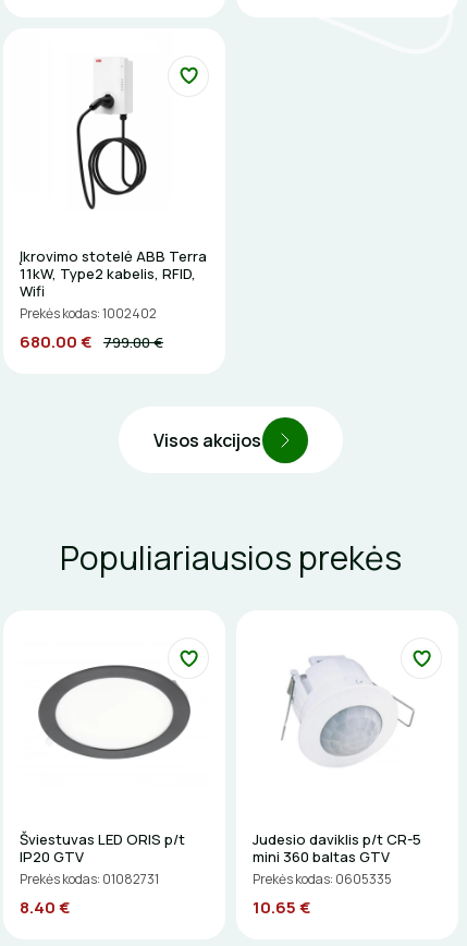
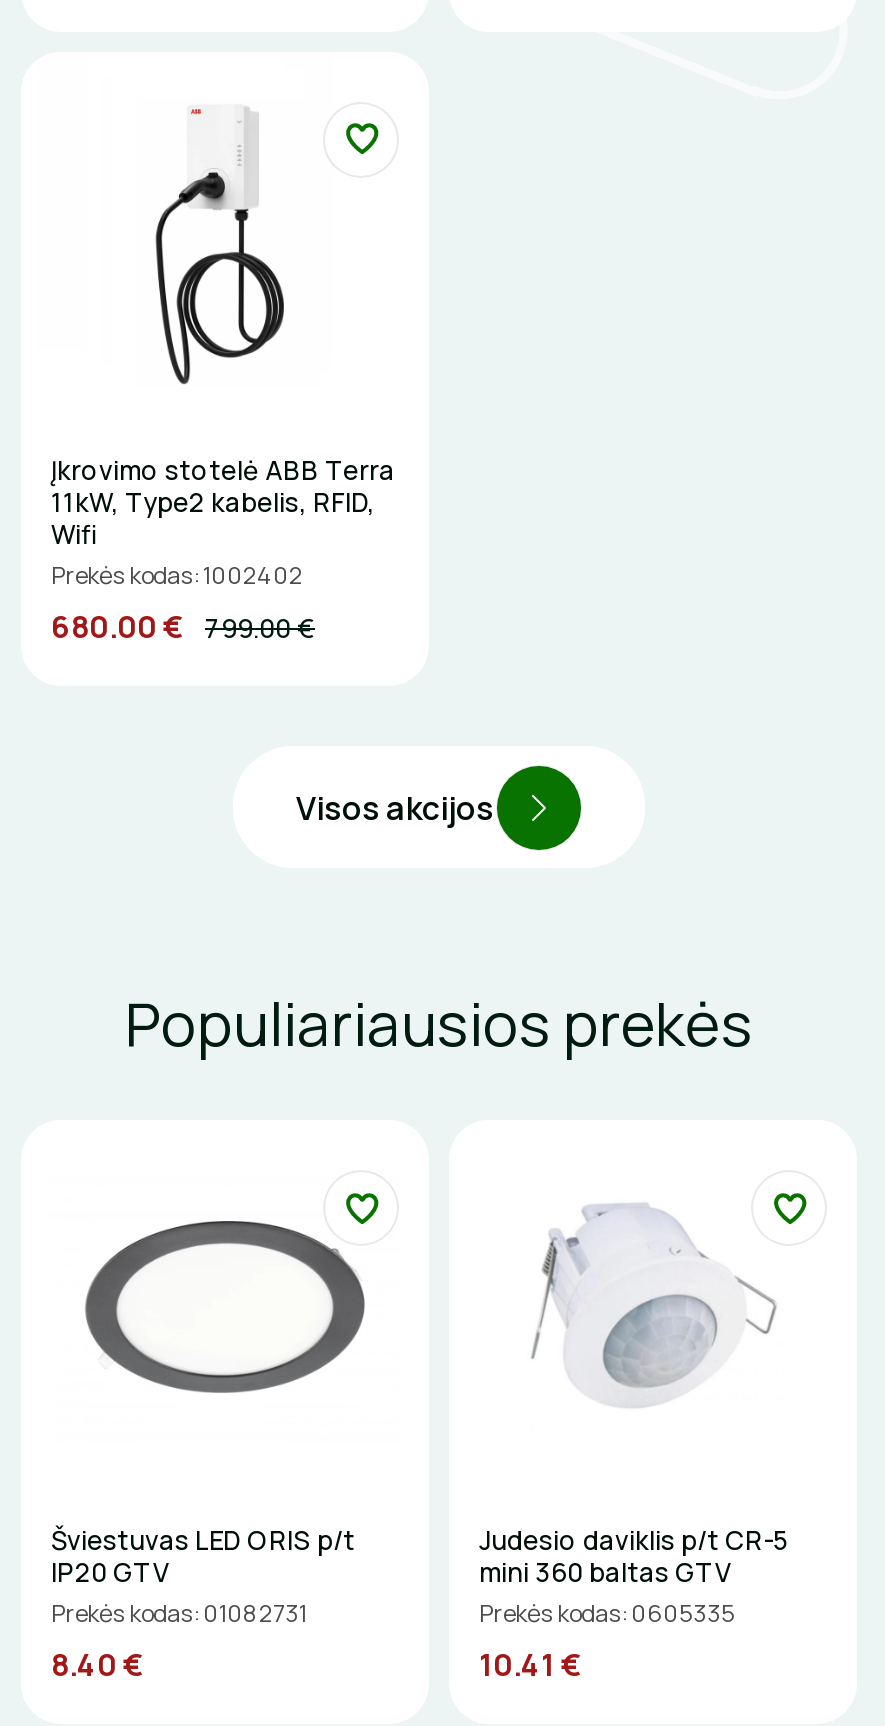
- 10.65 €
+ 10.41 €
